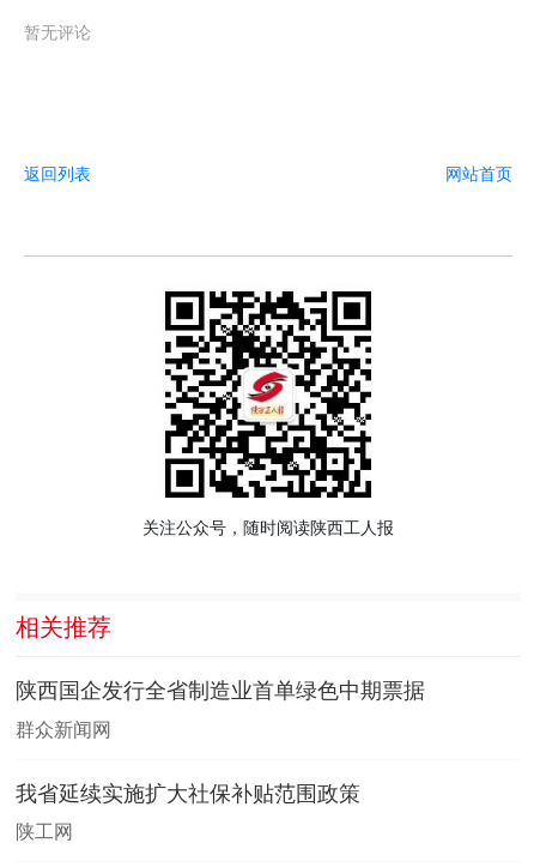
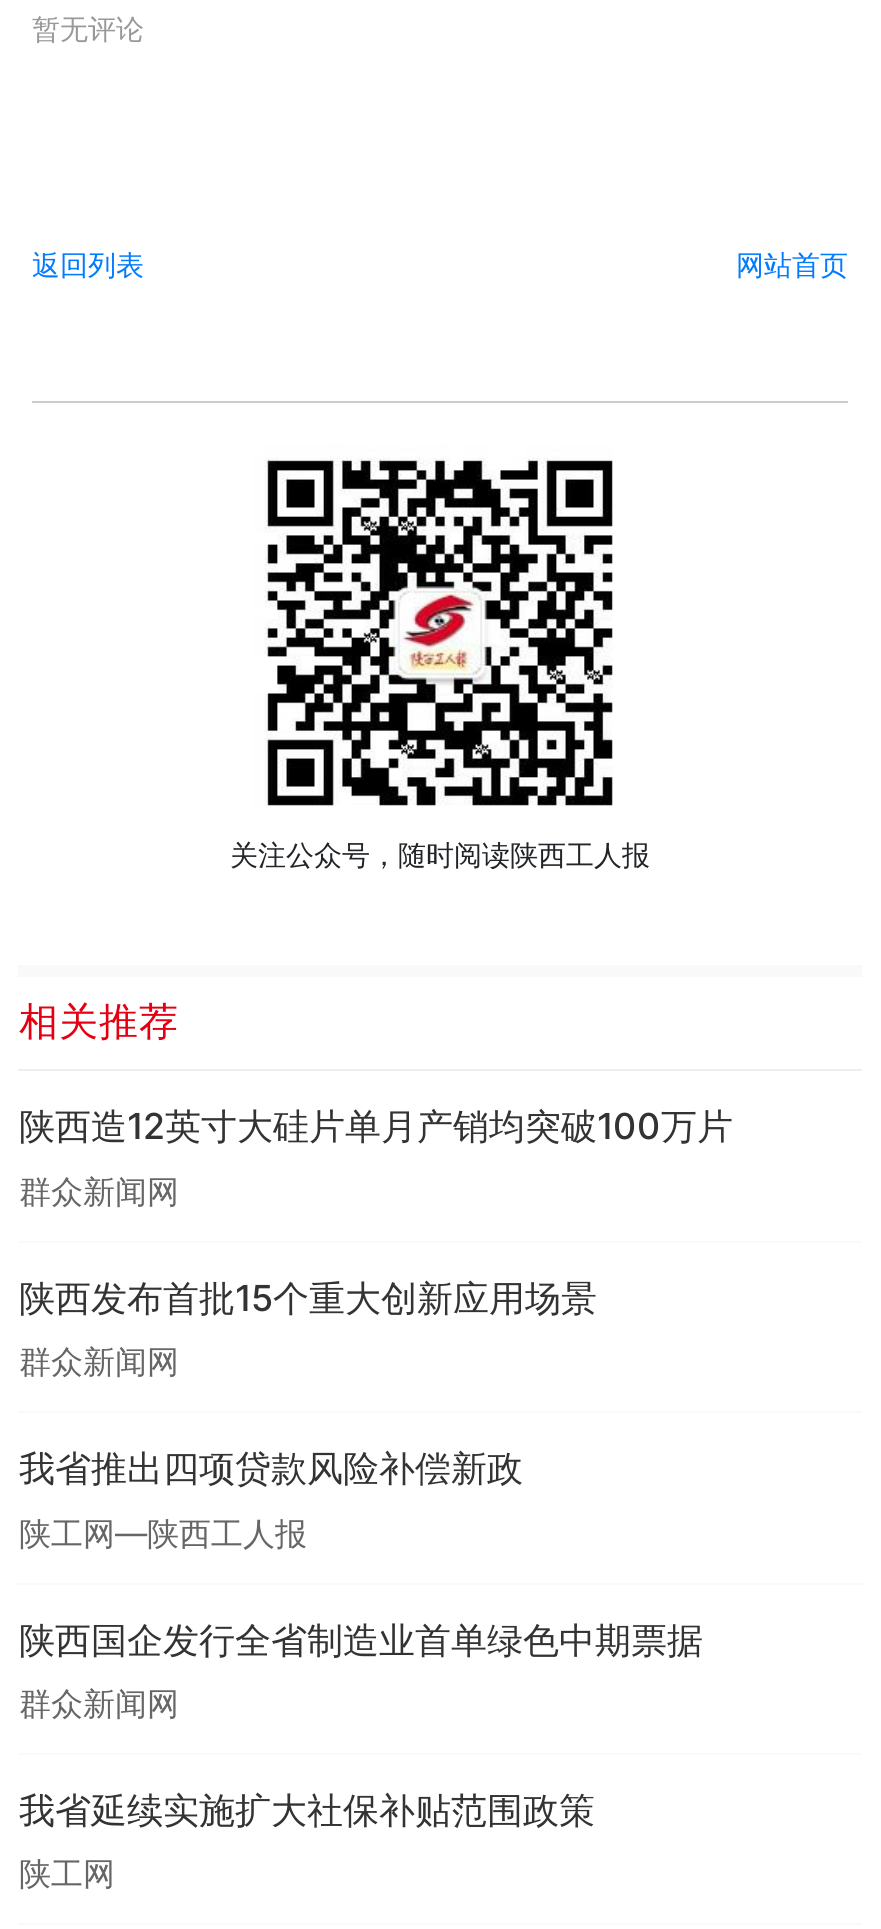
+ 陕西造12英寸大硅片单月产销均突破100万片
+ 群众新闻网
+ 陕西发布首批15个重大创新应用场景
+ 群众新闻网
+ 我省推出四项贷款风险补偿新政
+ 陕工网—陕西工人报
